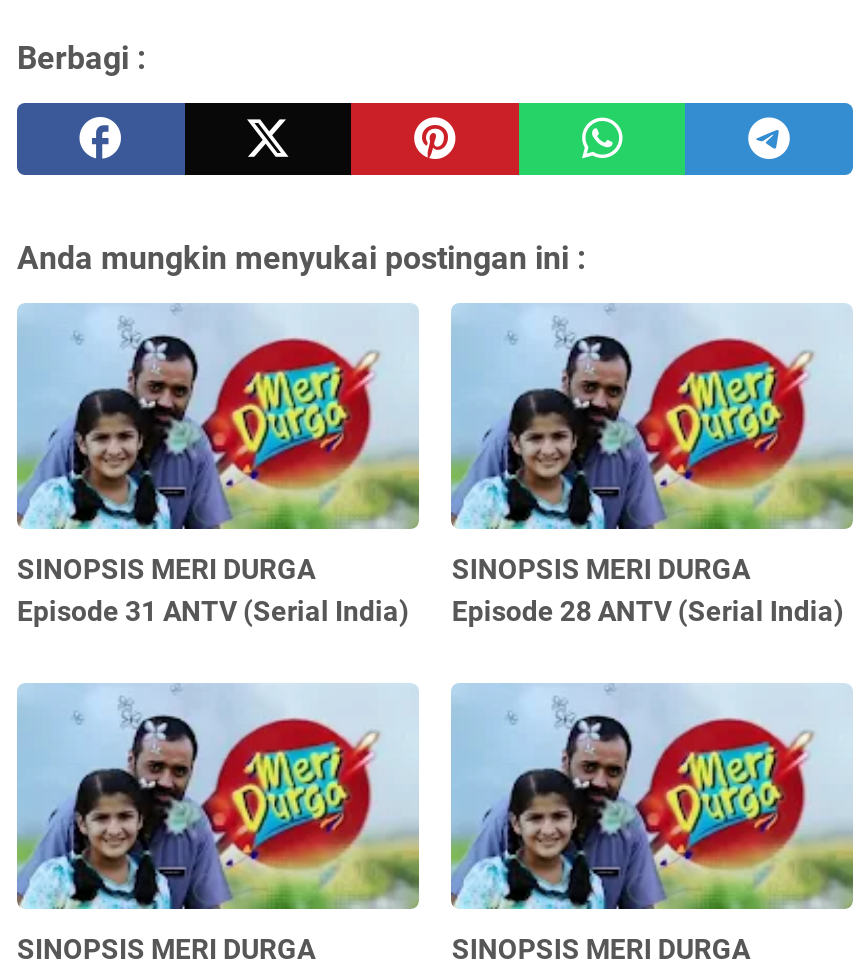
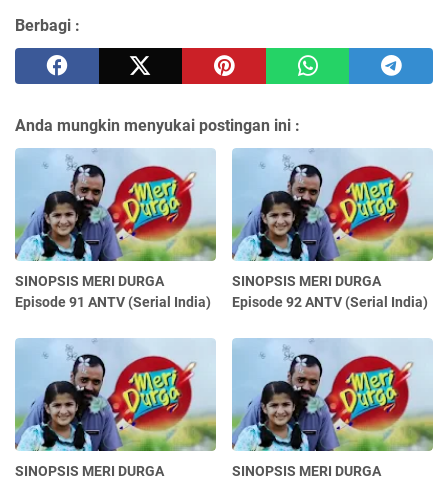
- Episode 31 ANTV (Serial India)
+ Episode 91 ANTV (Serial India)

- Episode 28 ANTV (Serial India)
+ Episode 92 ANTV (Serial India)
